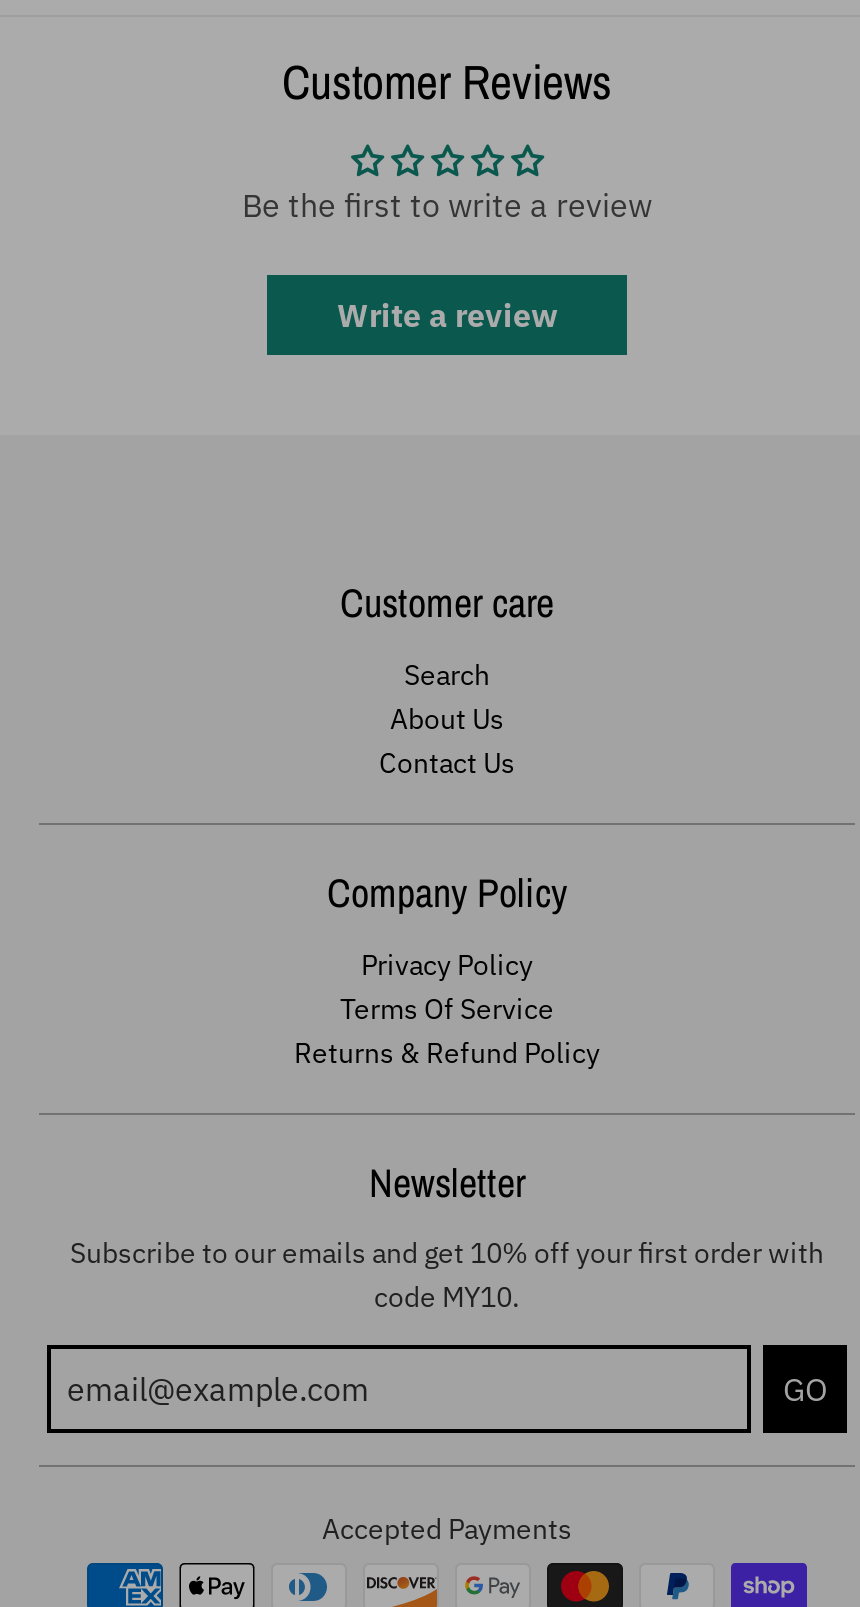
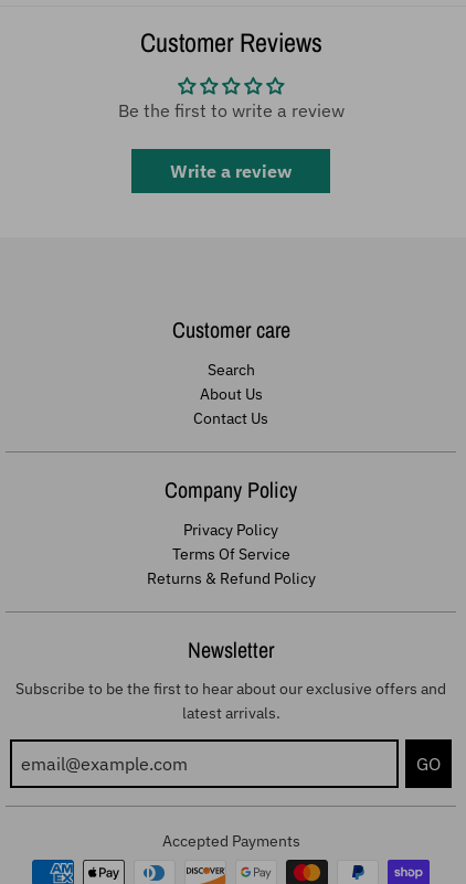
- Subscribe to our emails and get 10% off your first order with
- code MY10.
+ Subscribe to be the first to hear about our exclusive offers and
+ latest arrivals.
